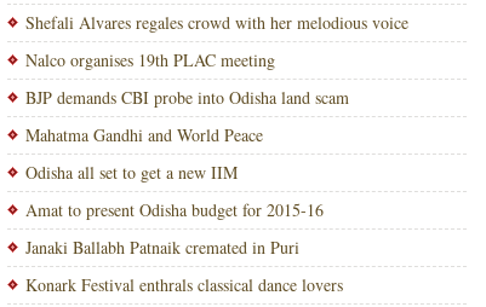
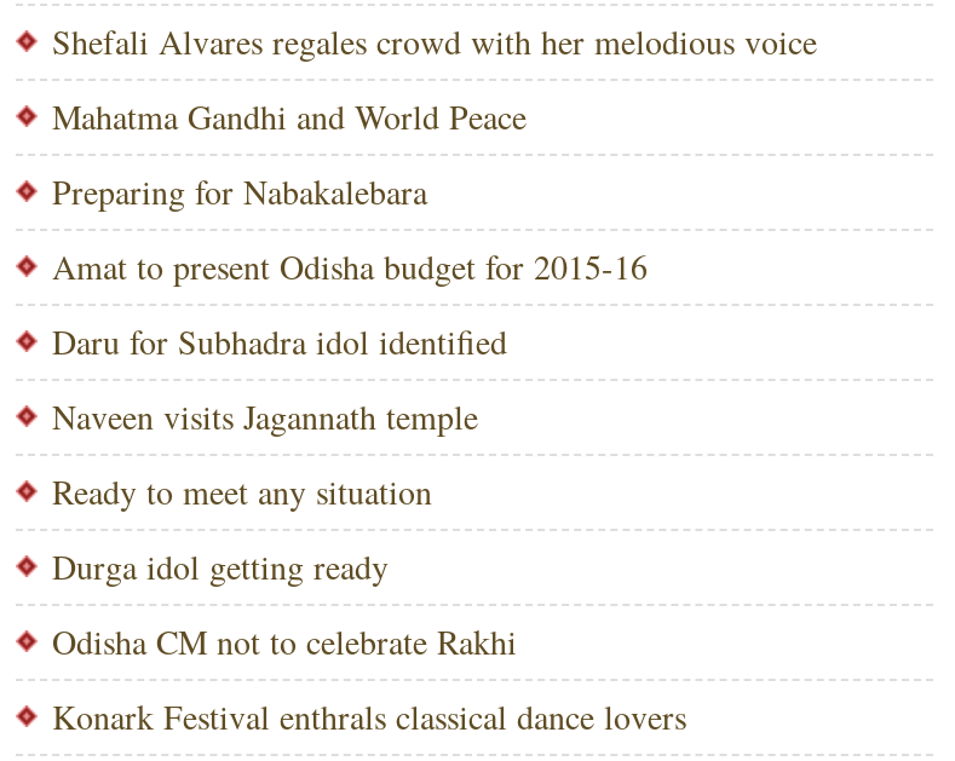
- Nalco organises 19th PLAC meeting
- BJP demands CBI probe into Odisha land scam

moved up: Mahatma Gandhi and World Peace

- Odisha all set to get a new IIM
+ Preparing for Nabakalebara

moved up: Amat to present Odisha budget for 2015-16

- Janaki Ballabh Patnaik cremated in Puri
+ Daru for Subhadra idol identified
+ Naveen visits Jagannath temple
+ Ready to meet any situation
+ Durga idol getting ready
+ Odisha CM not to celebrate Rakhi
